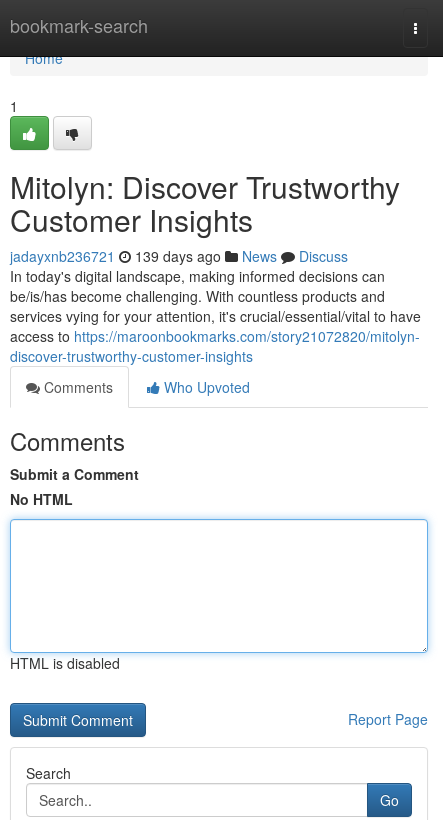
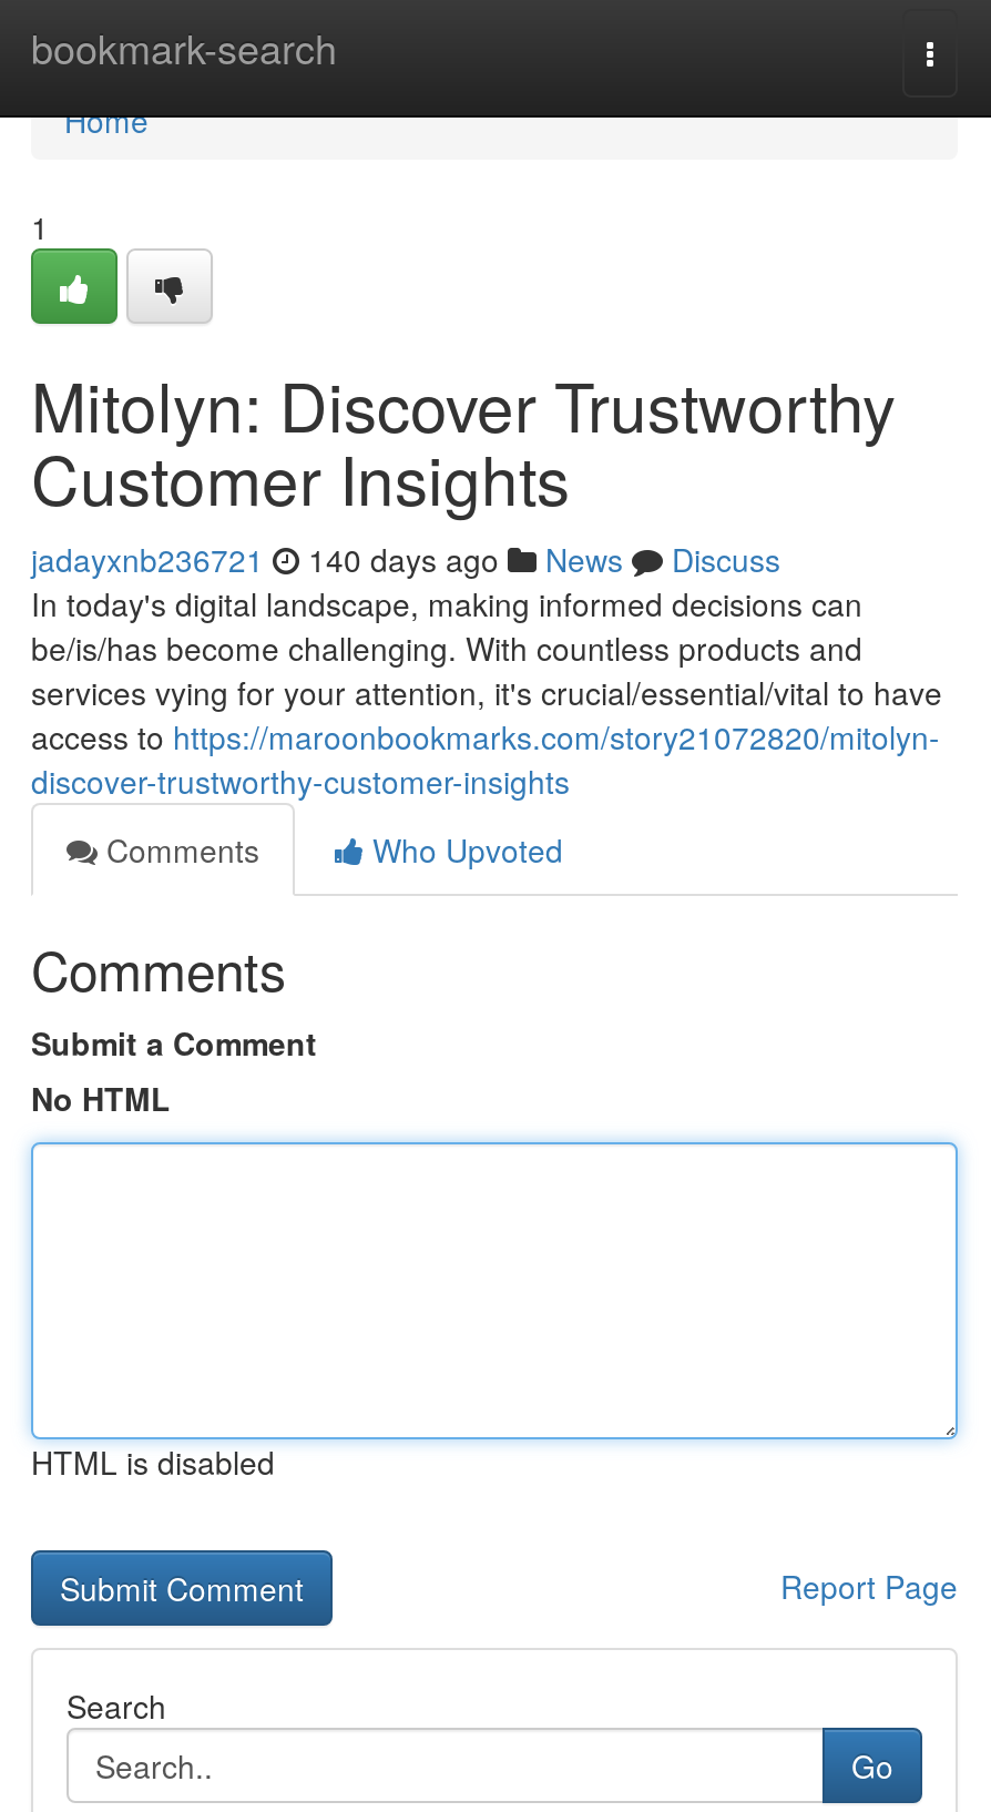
- jadayxnb236721 139 days ago News Discuss
+ jadayxnb236721 140 days ago News Discuss
